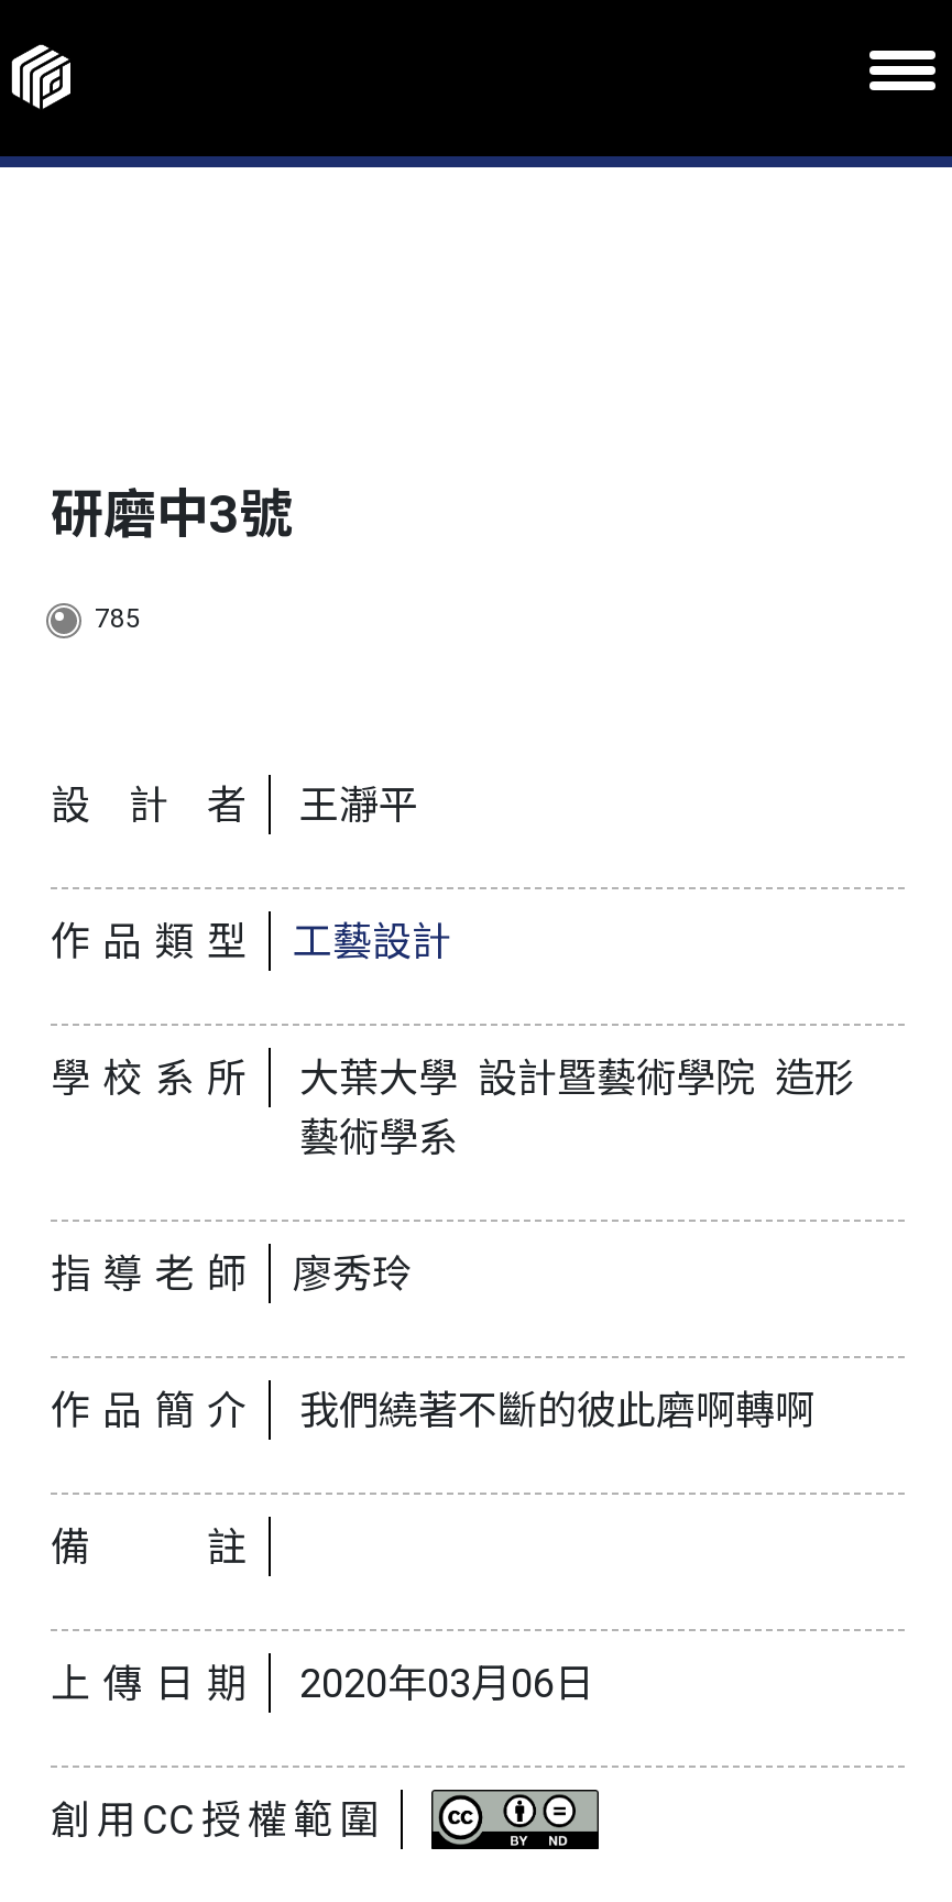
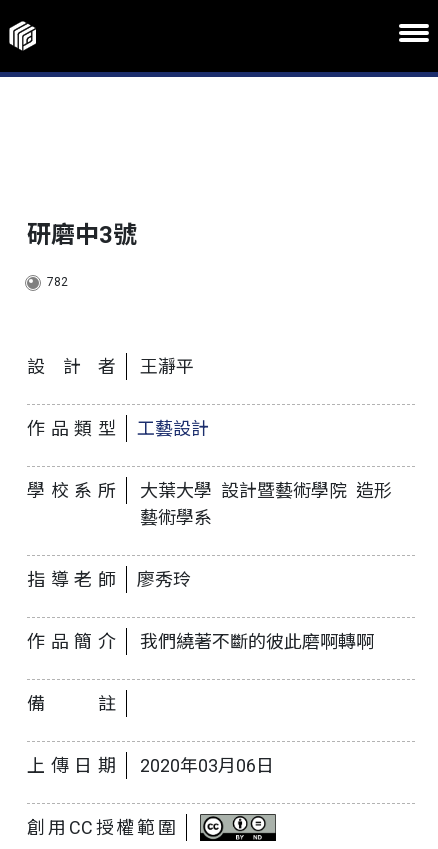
- 785
+ 782
